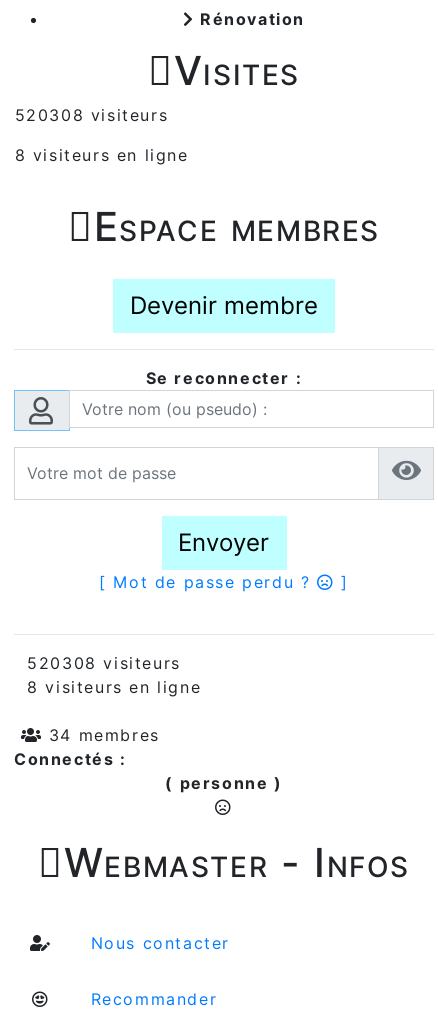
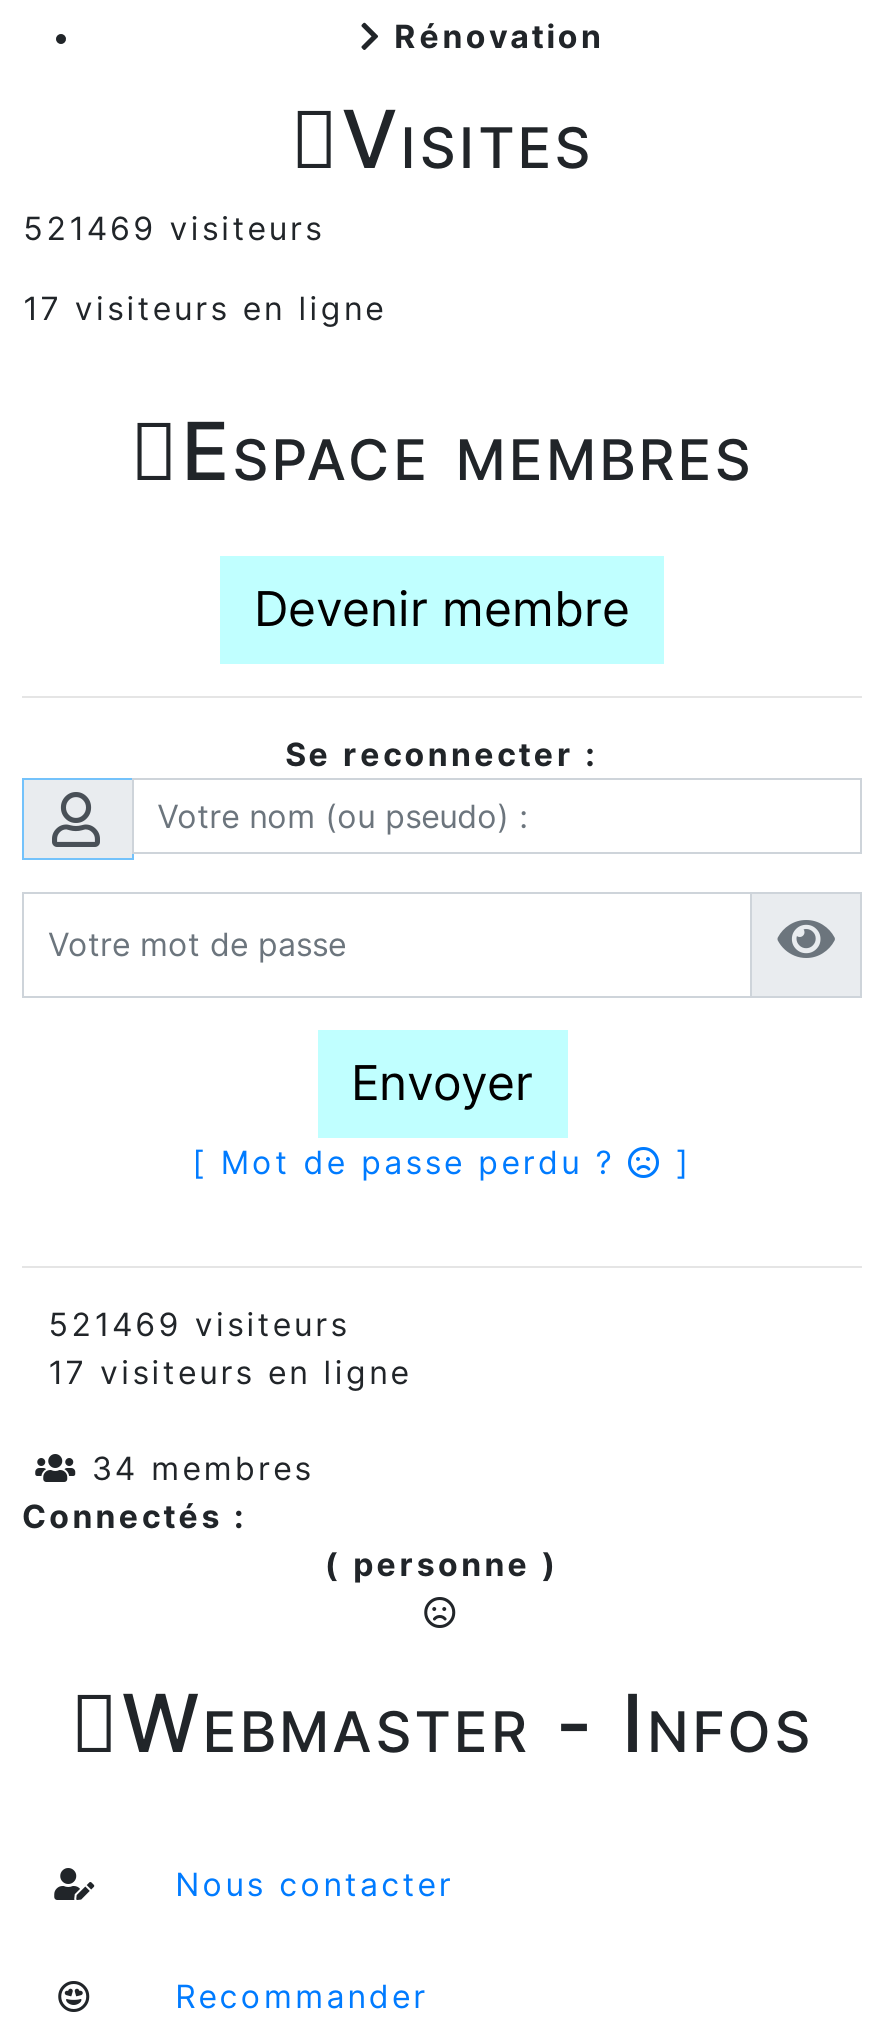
- 520308 visiteurs
+ 521469 visiteurs

- 8 visiteurs en ligne
+ 17 visiteurs en ligne

- 520308 visiteurs
+ 521469 visiteurs

- 8 visiteurs en ligne
+ 17 visiteurs en ligne
